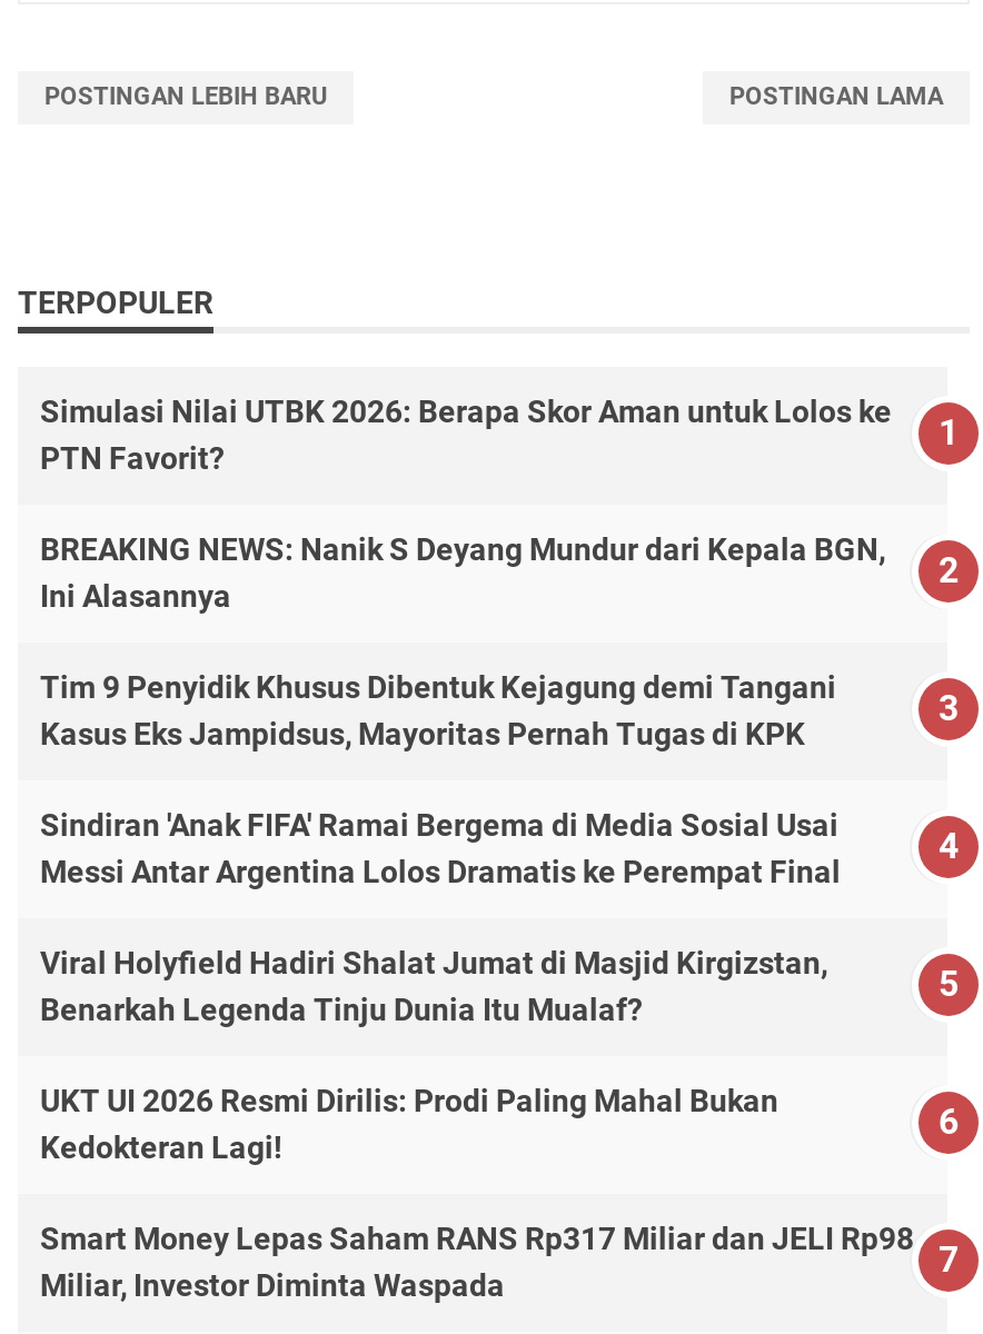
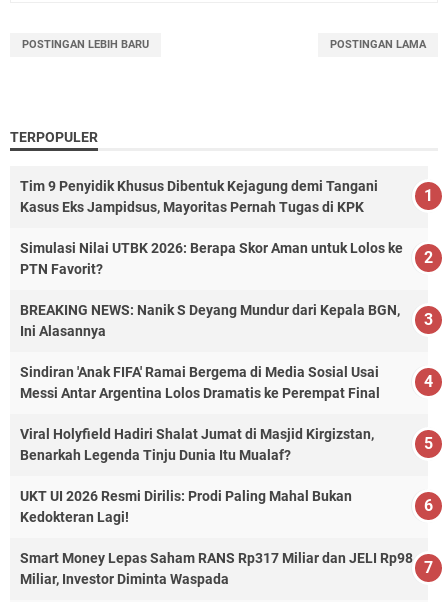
moved down: Simulasi Nilai UTBK 2026: Berapa Skor Aman untuk Lolos ke | PTN Favorit? | BREAKING NEWS: Nanik S Deyang Mundur dari Kepala BGN, | Ini Alasannya

moved up: Tim 9 Penyidik Khusus Dibentuk Kejagung demi Tangani | Kasus Eks Jampidsus, Mayoritas Pernah Tugas di KPK
